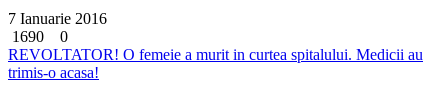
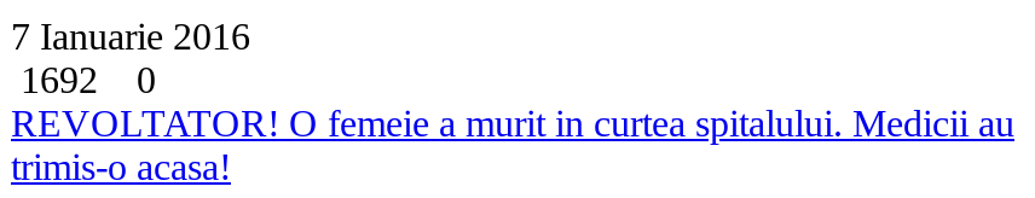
- 1690 0
+ 1692 0
